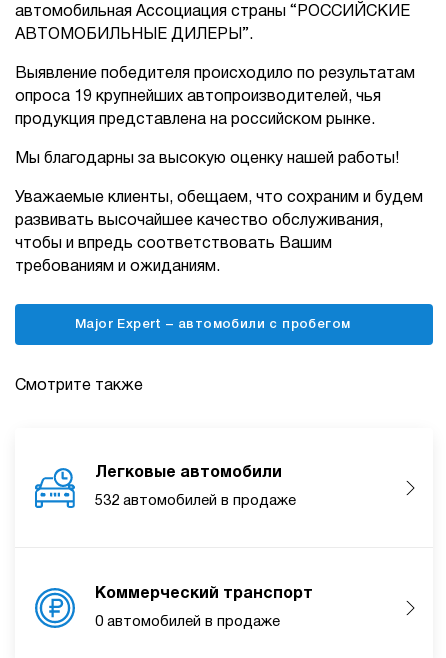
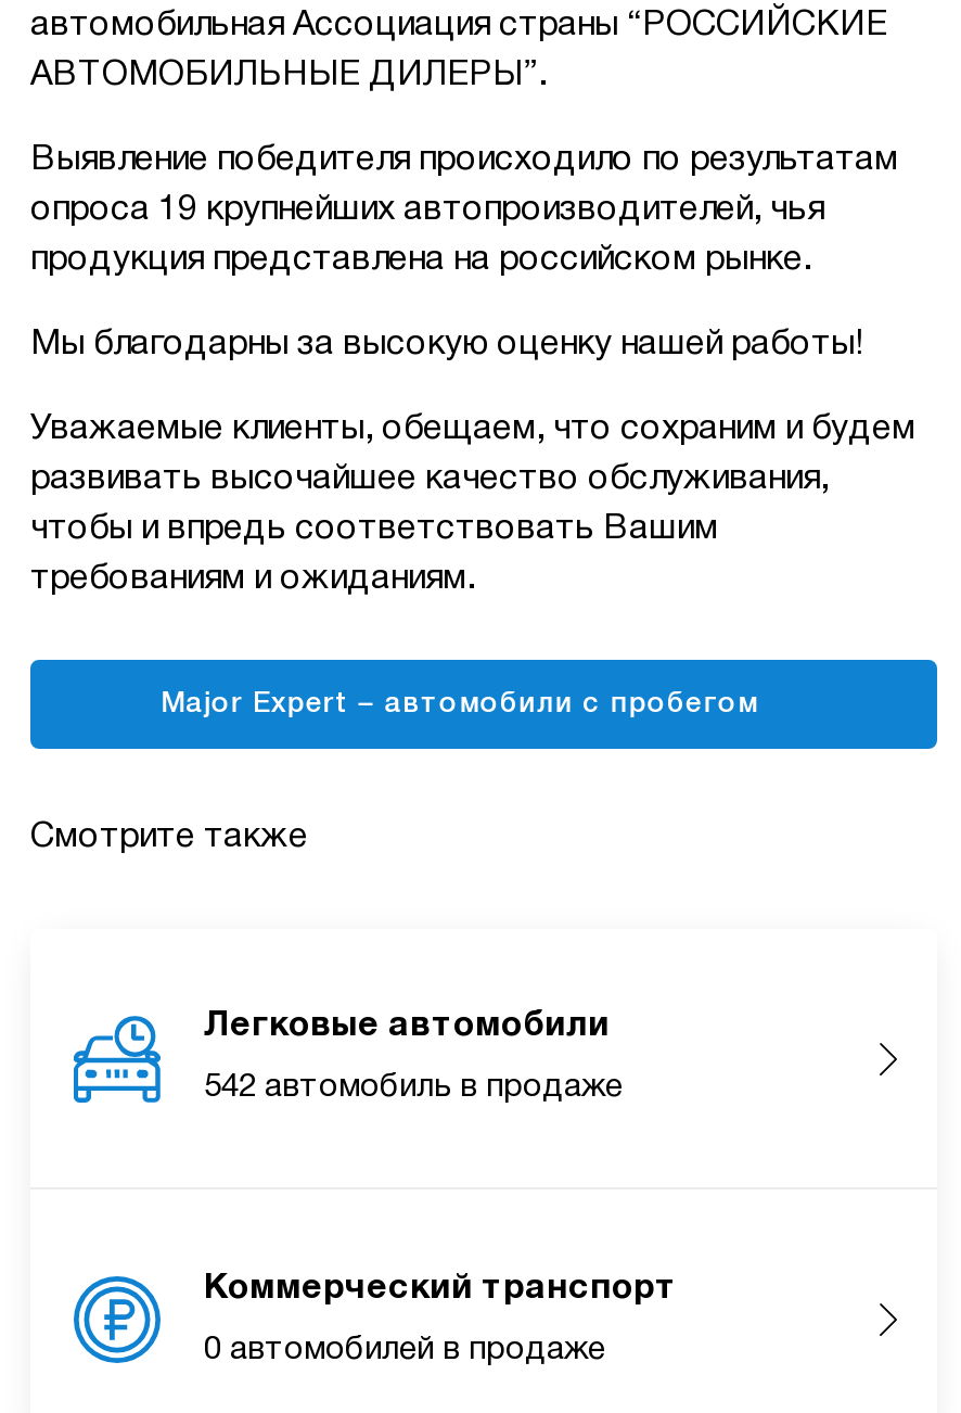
- 532 автомобилей в продаже
+ 542 автомобиль в продаже
